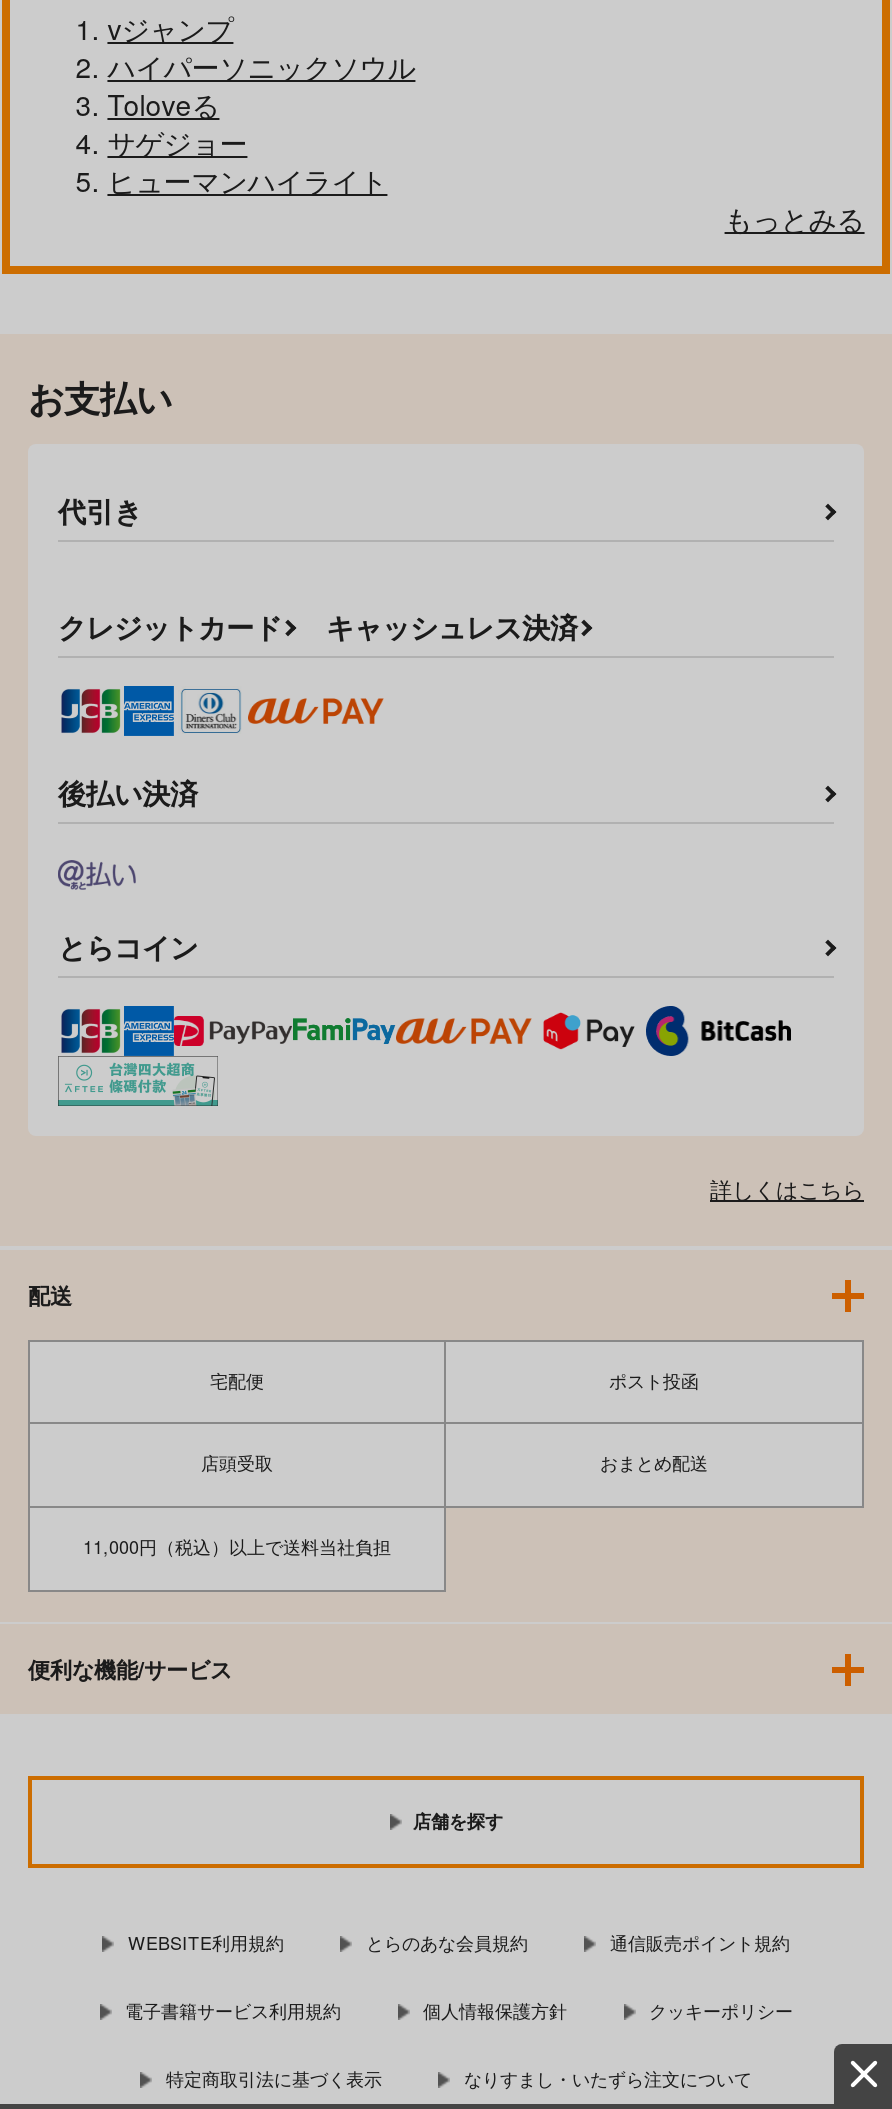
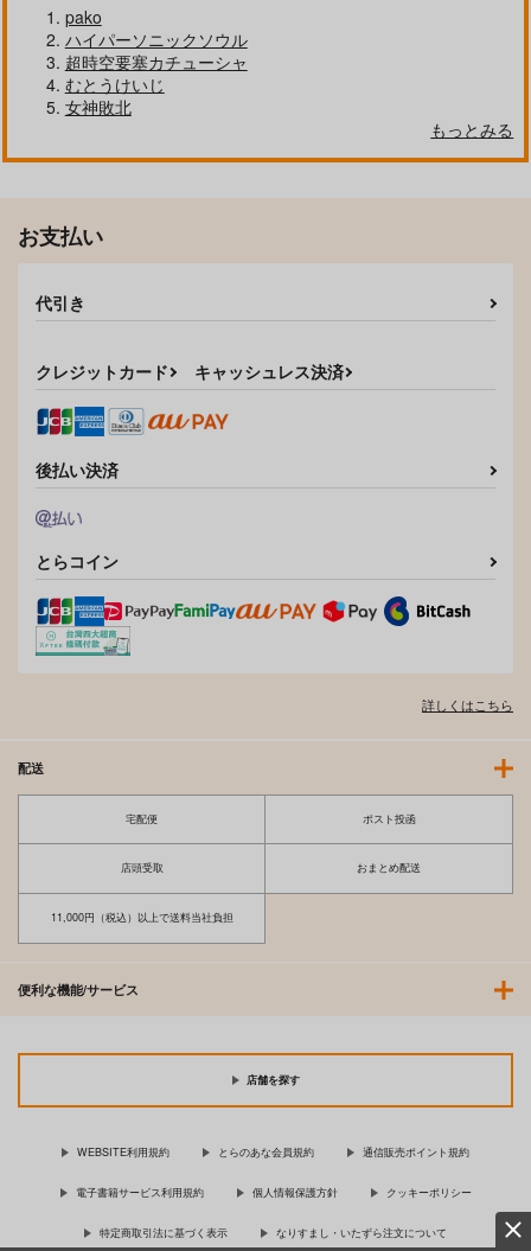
- vジャンプ
+ pako

- Toloveる
- サゲジョー
- ヒューマンハイライト
+ 超時空要塞カチューシャ
+ むとうけいじ
+ 女神敗北
